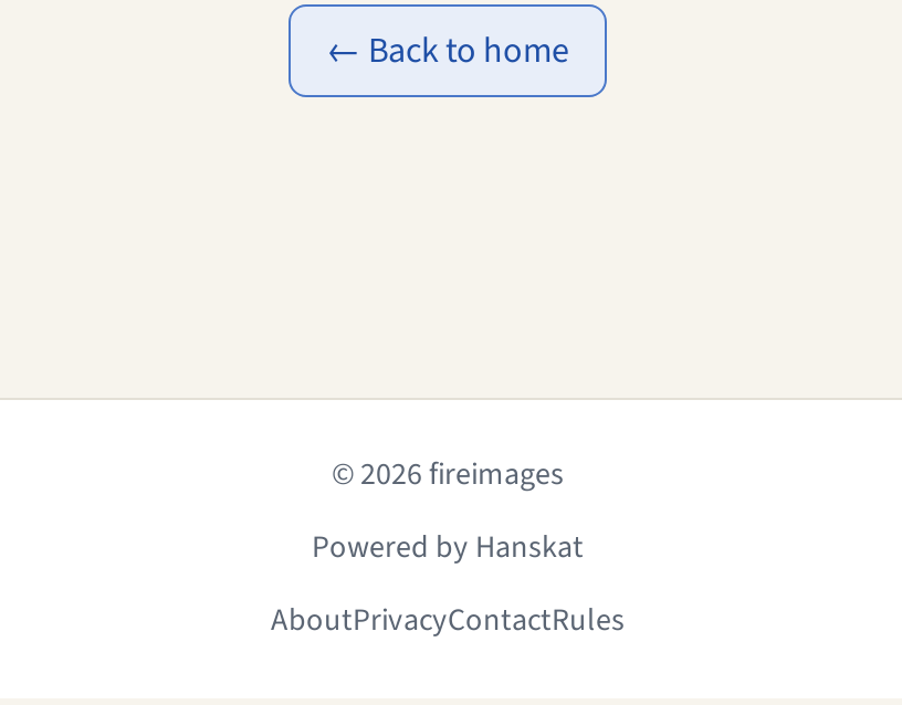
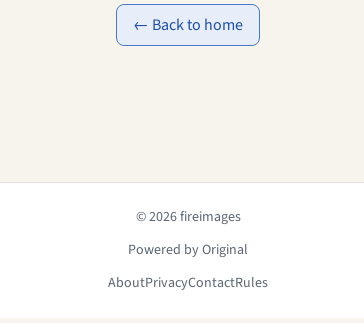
- Powered by Hanskat
+ Powered by Original
